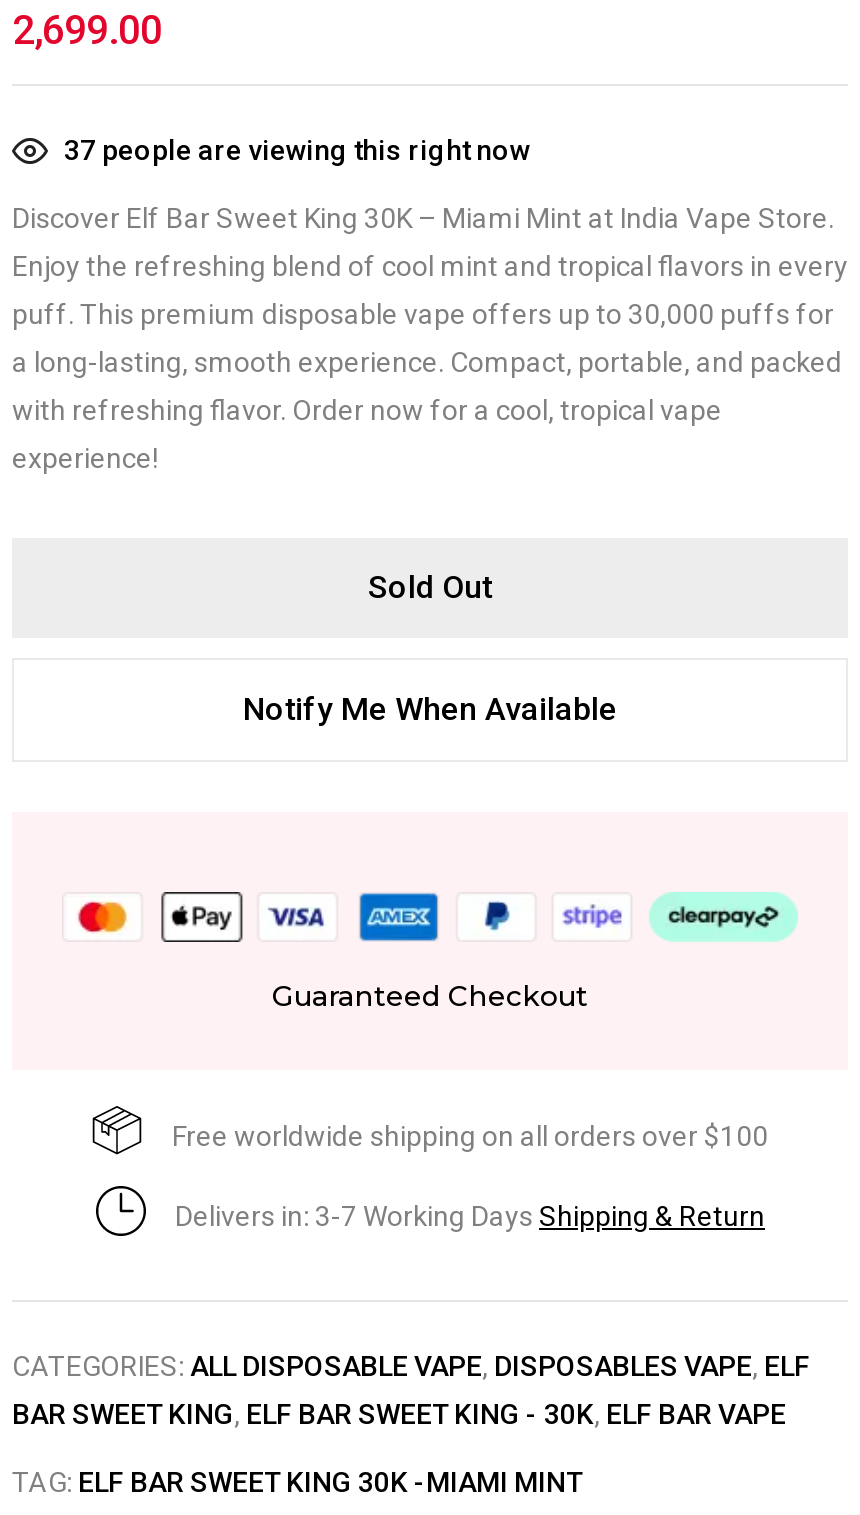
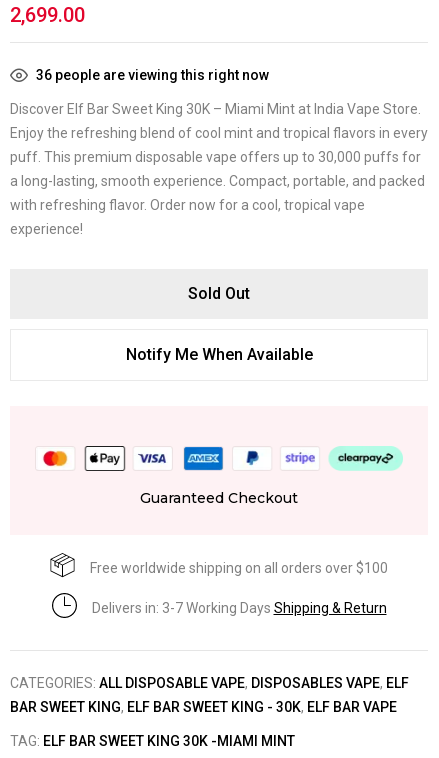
- 37 people are viewing this right now
+ 36 people are viewing this right now
